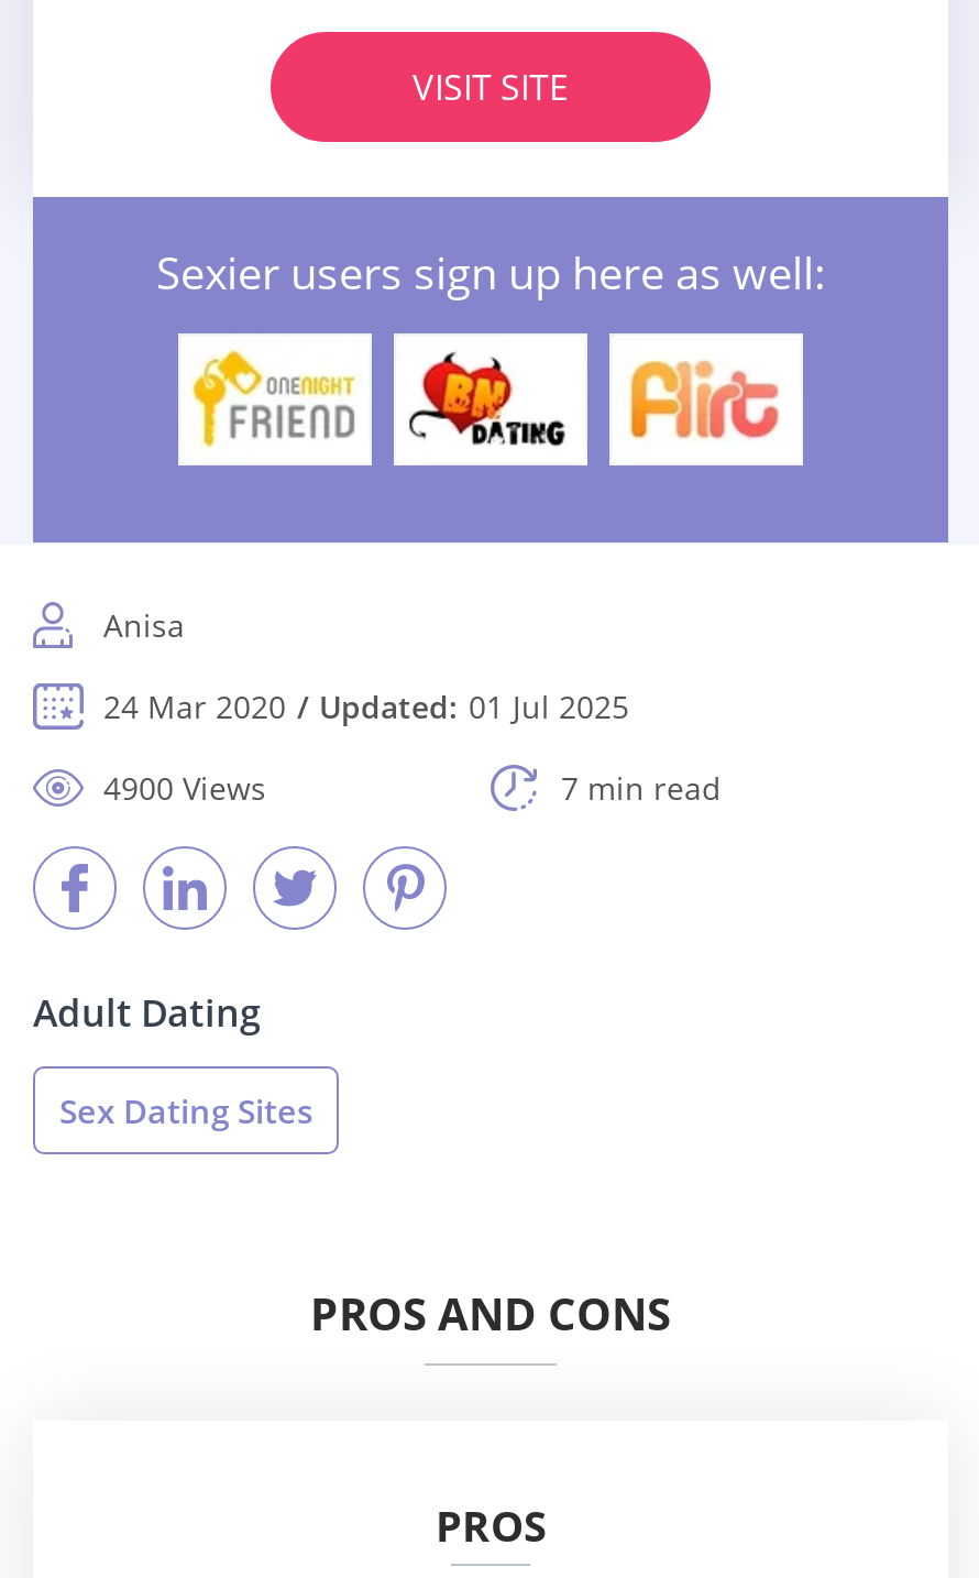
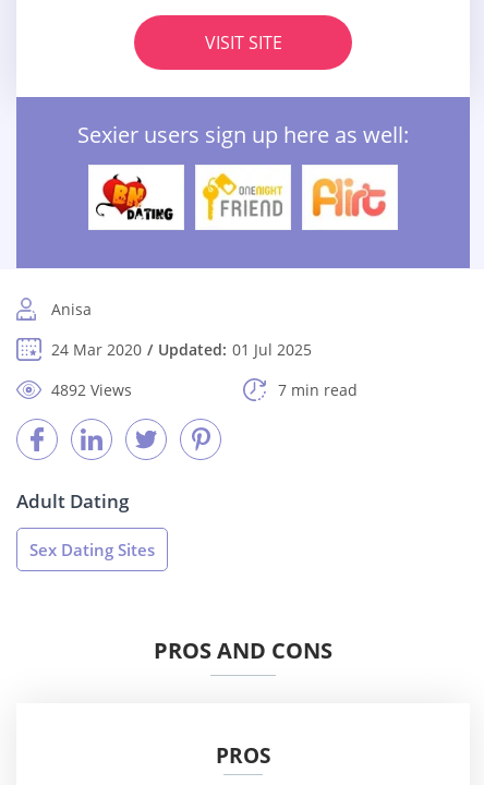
- [image]
+ [image]

- [image]
+ [image]

- 4900 Views
+ 4892 Views
